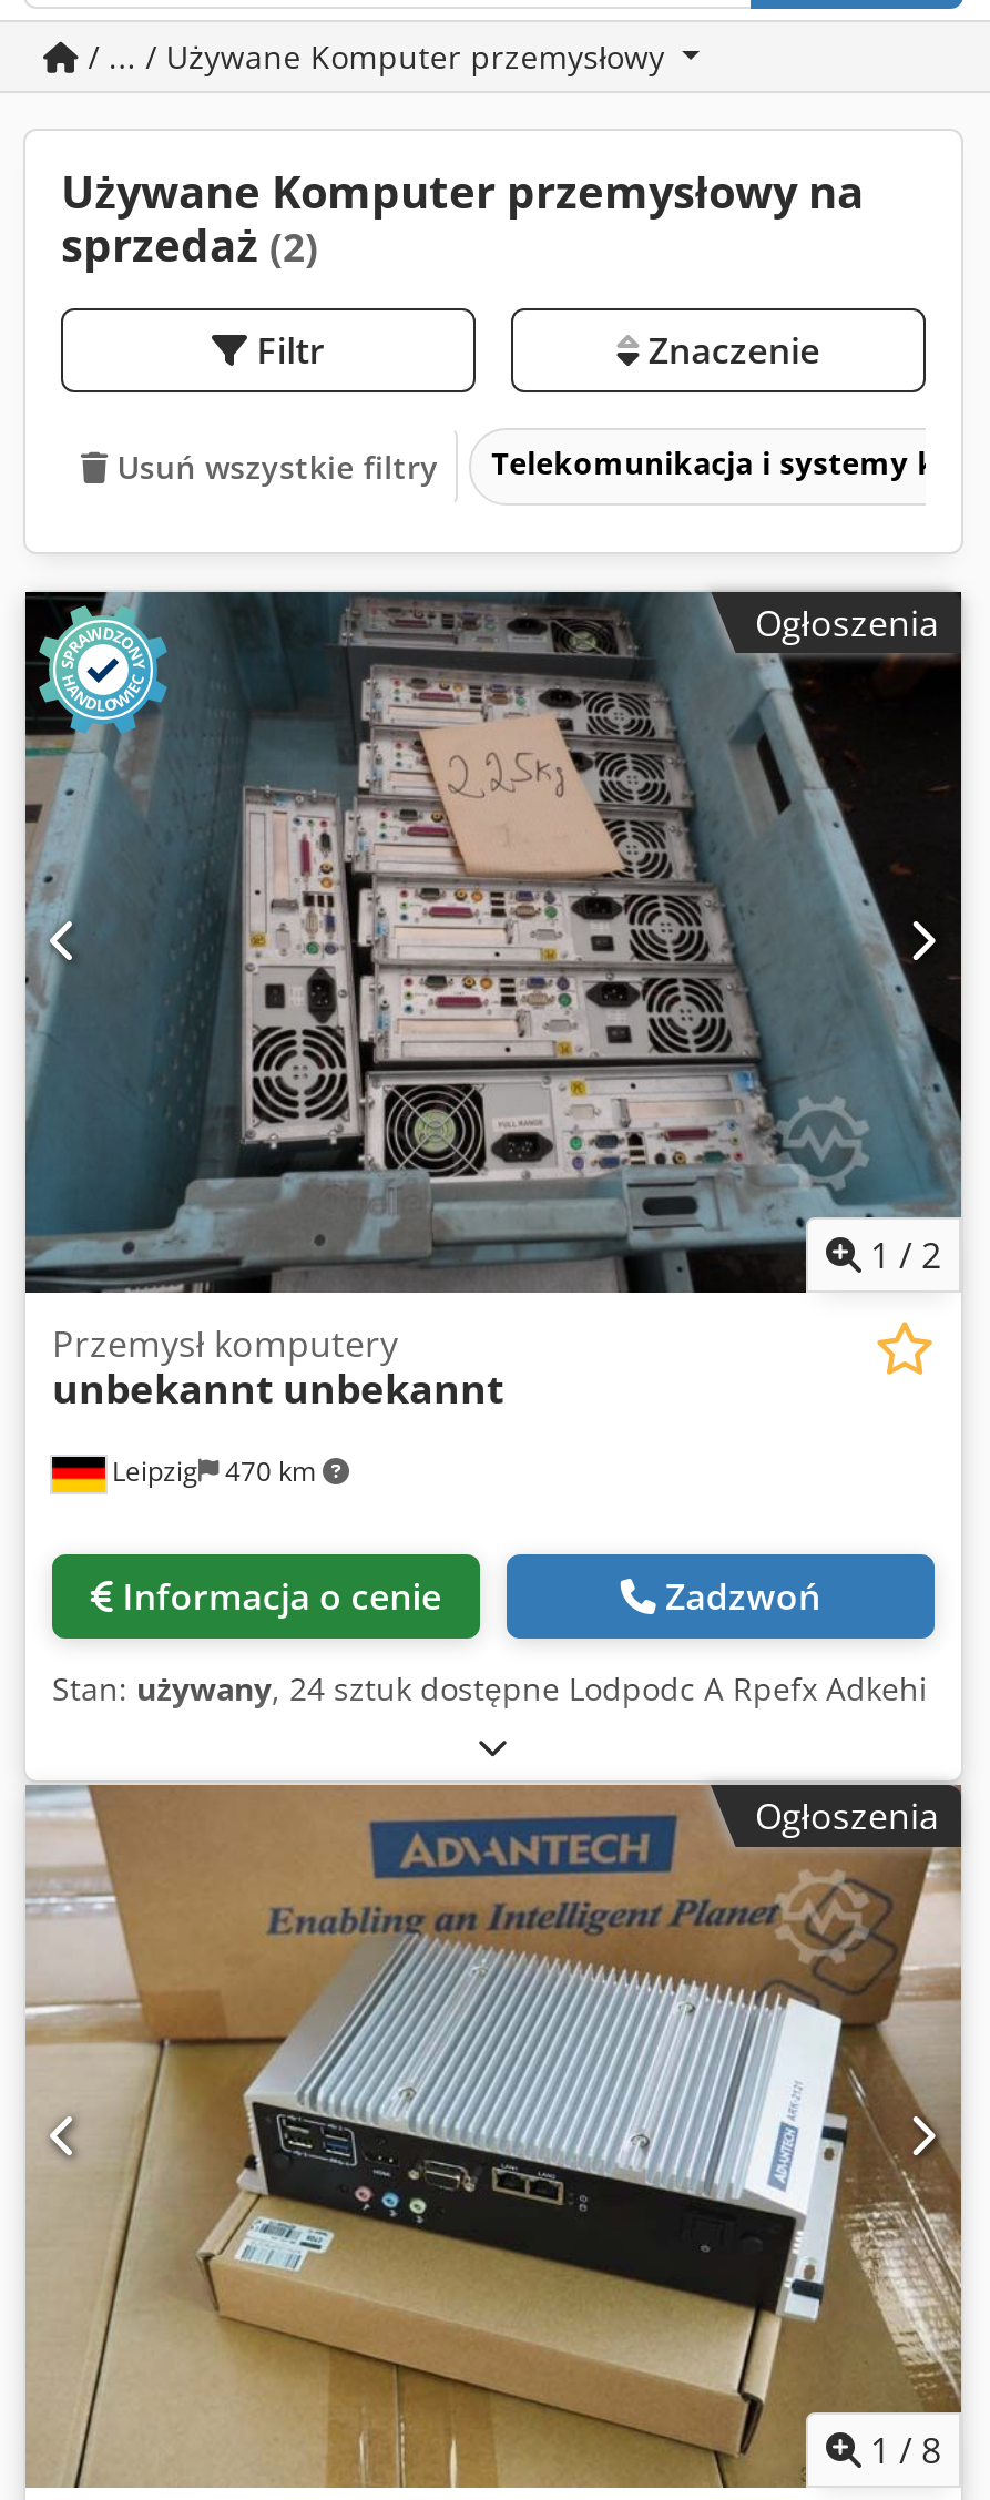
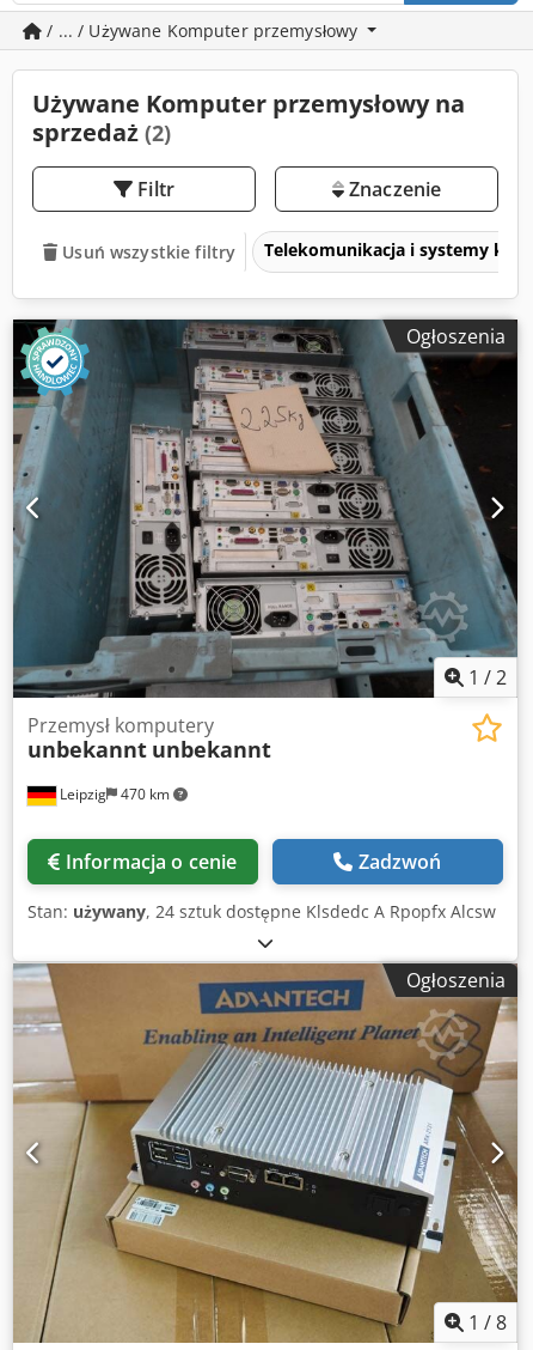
- Stan: używany, 24 sztuk dostępne Lodpodc A Rpefx Adkehi
+ Stan: używany, 24 sztuk dostępne Klsdedc A Rpopfx Alcsw
